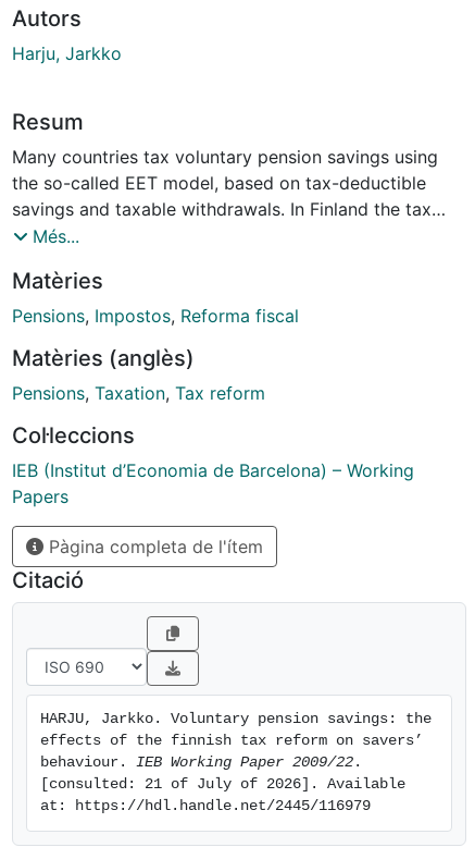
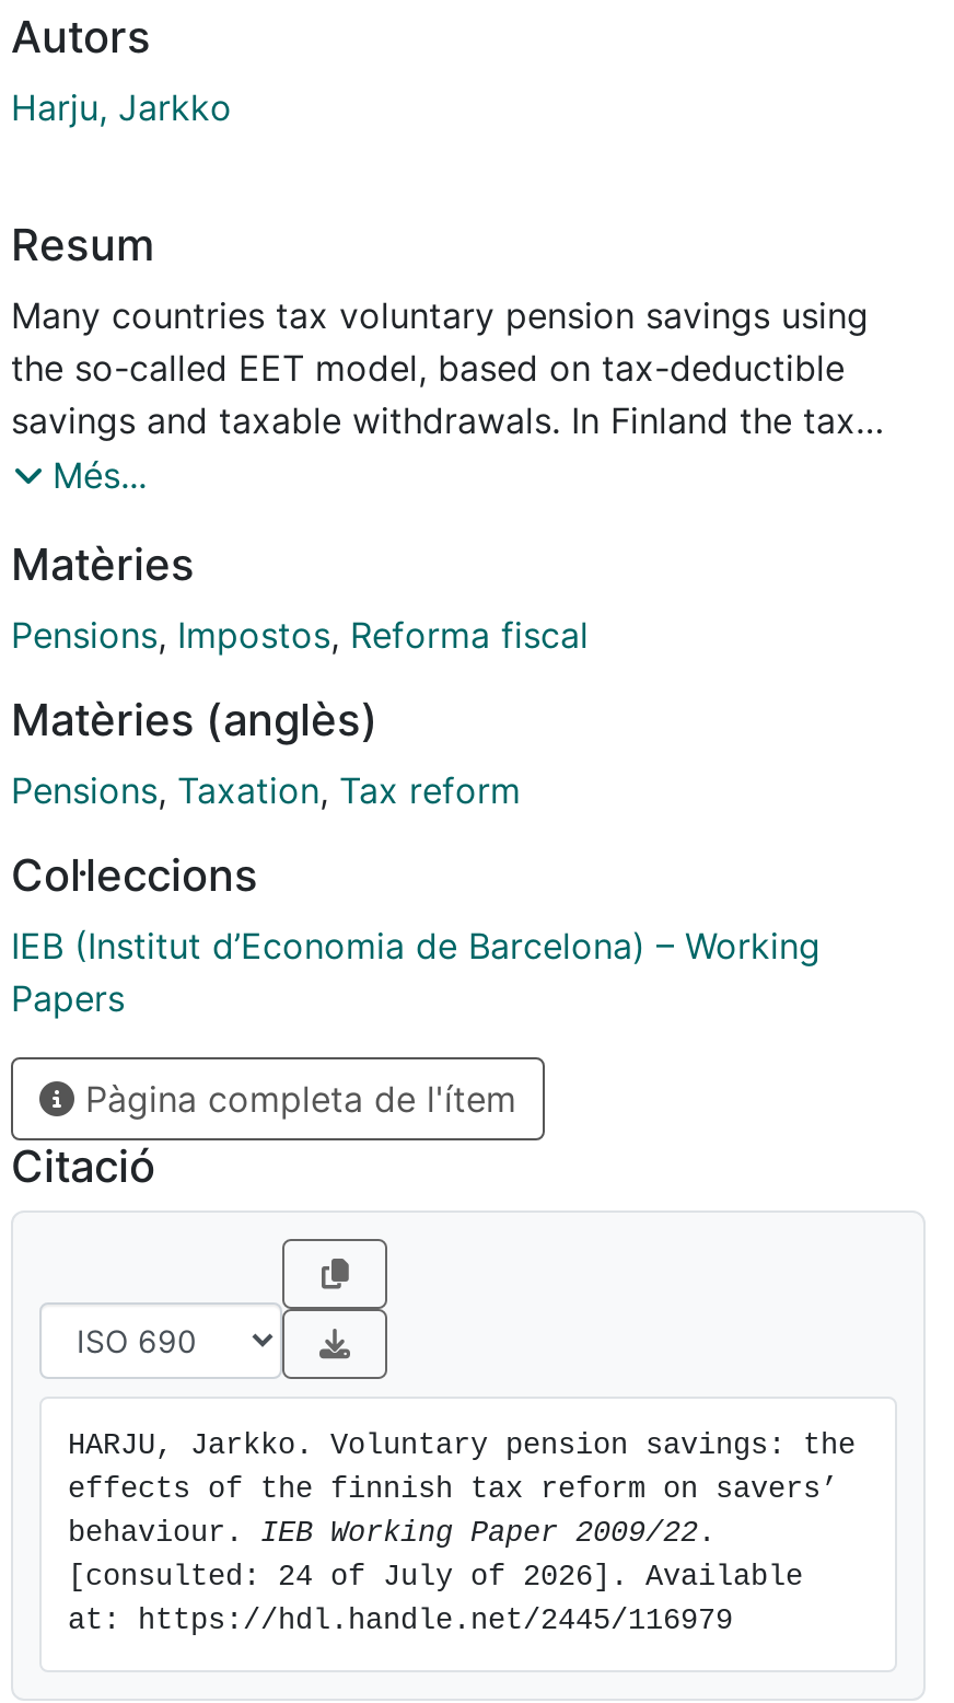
- [consulted: 21 of July of 2026]. Available
+ [consulted: 24 of July of 2026]. Available
